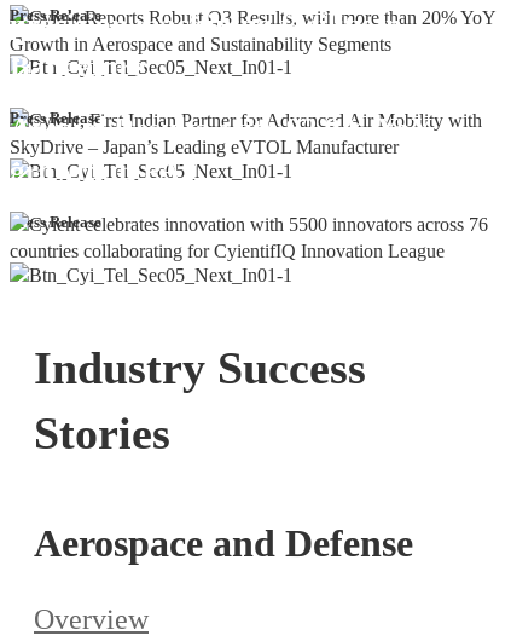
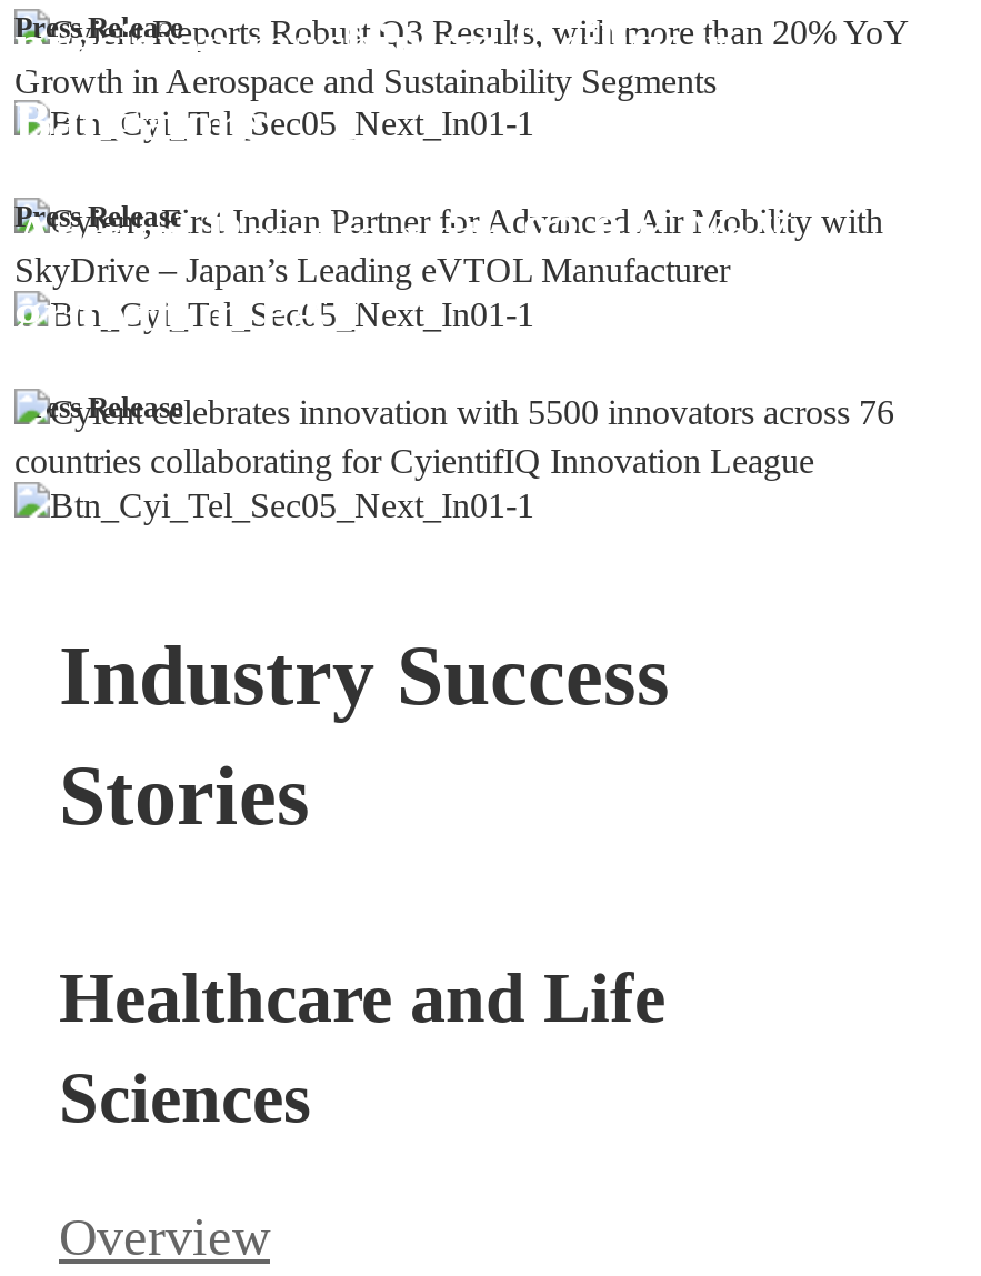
- Aerospace and Defense
+ Healthcare and Life
+ Sciences
